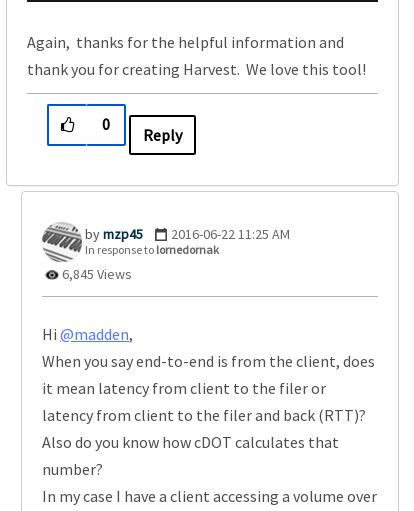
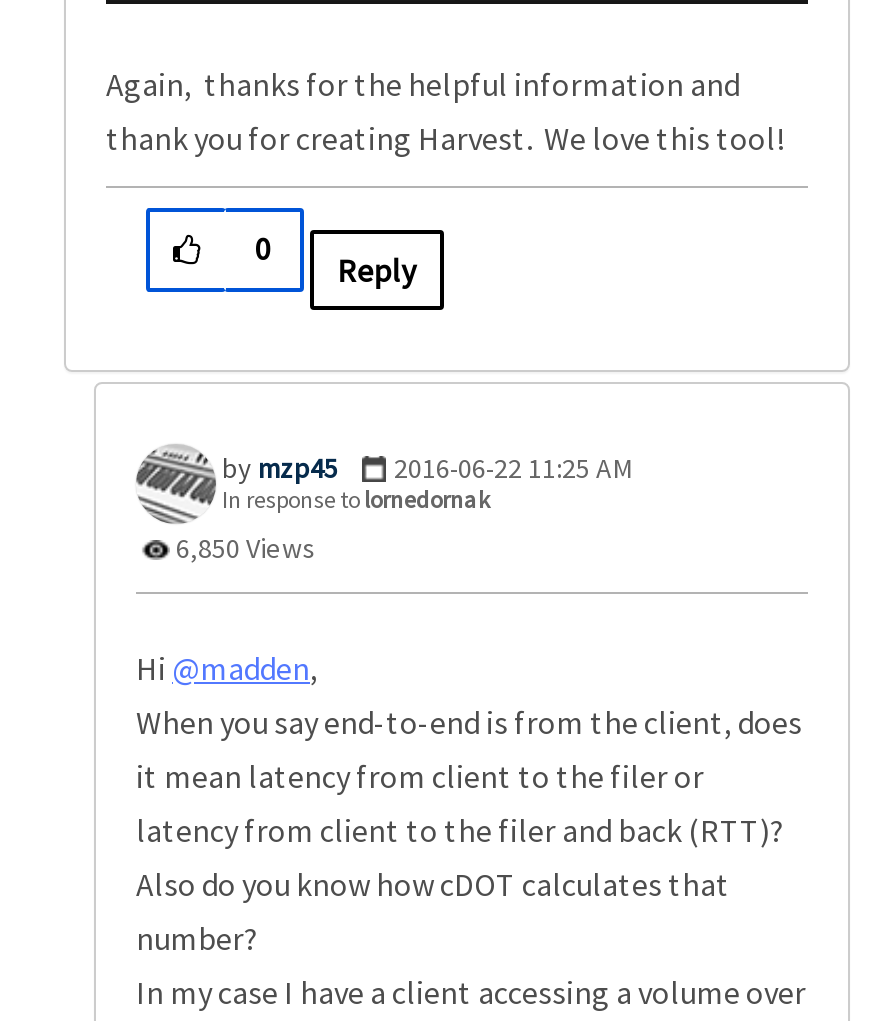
- 6,845 Views
+ 6,850 Views
